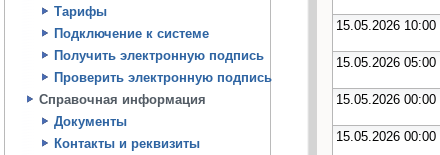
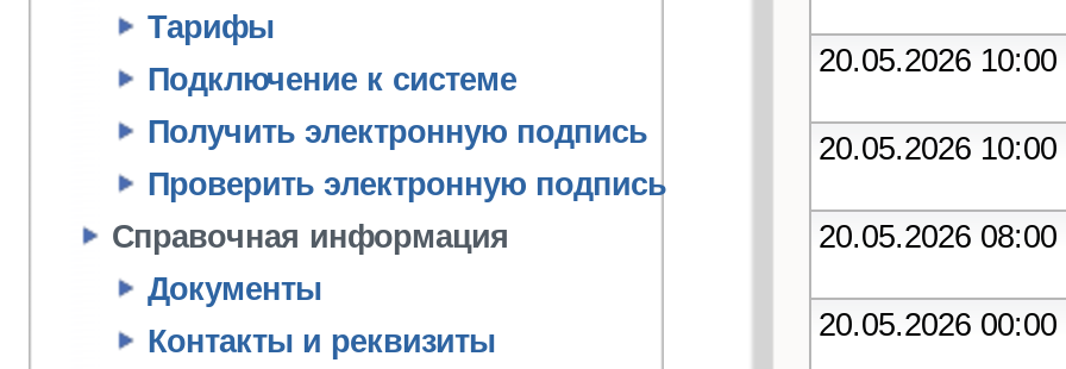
- 15.05.2026 10:00
+ 20.05.2026 10:00

- 15.05.2026 05:00
+ 20.05.2026 10:00

- 15.05.2026 00:00
+ 20.05.2026 08:00

- 15.05.2026 00:00
+ 20.05.2026 00:00
